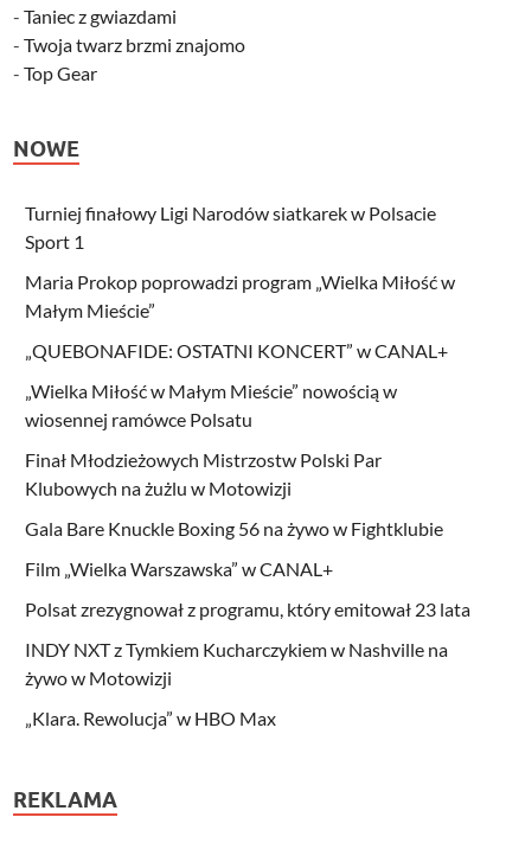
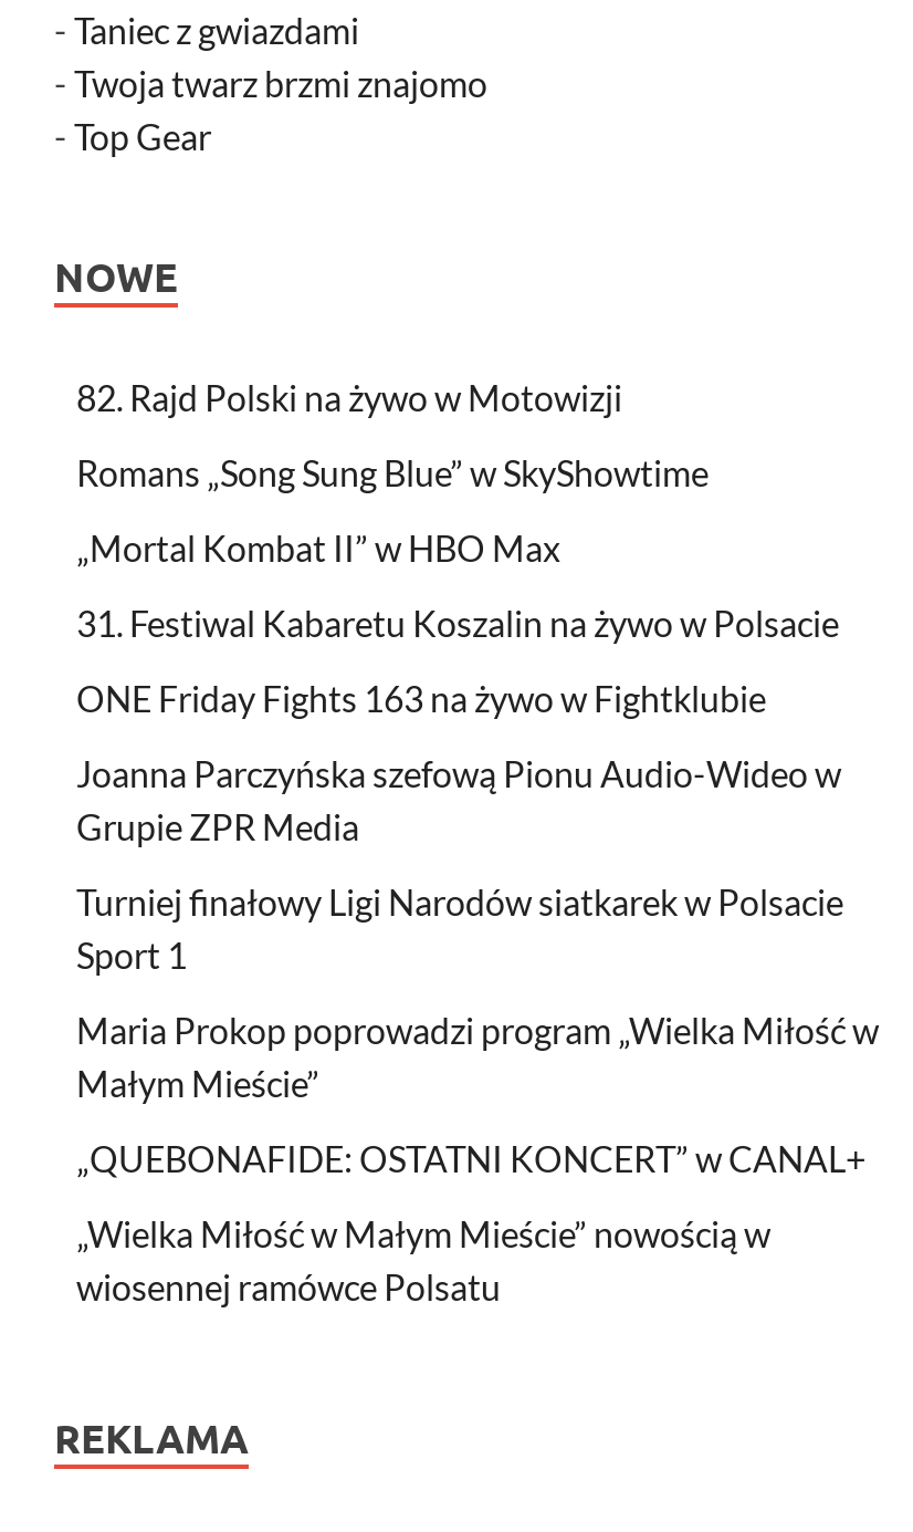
+ 82. Rajd Polski na żywo w Motowizji
+ Romans „Song Sung Blue” w SkyShowtime
+ „Mortal Kombat II” w HBO Max
+ 31. Festiwal Kabaretu Koszalin na żywo w Polsacie
+ ONE Friday Fights 163 na żywo w Fightklubie
+ Joanna Parczyńska szefową Pionu Audio-Wideo w
+ Grupie ZPR Media

moved down: Turniej finałowy Ligi Narodów siatkarek w Polsacie | Sport 1 | Maria Prokop poprowadzi program „Wielka Miłość w | Małym Mieście” | „QUEBONAFIDE: OSTATNI KONCERT” w CANAL+ | „Wielka Miłość w Małym Mieście” nowością w | wiosennej ramówce Polsatu

- Finał Młodzieżowych Mistrzostw Polski Par
- Klubowych na żużlu w Motowizji
- Gala Bare Knuckle Boxing 56 na żywo w Fightklubie
- Film „Wielka Warszawska” w CANAL+
- Polsat zrezygnował z programu, który emitował 23 lata
- INDY NXT z Tymkiem Kucharczykiem w Nashville na
- żywo w Motowizji
- „Klara. Rewolucja” w HBO Max
